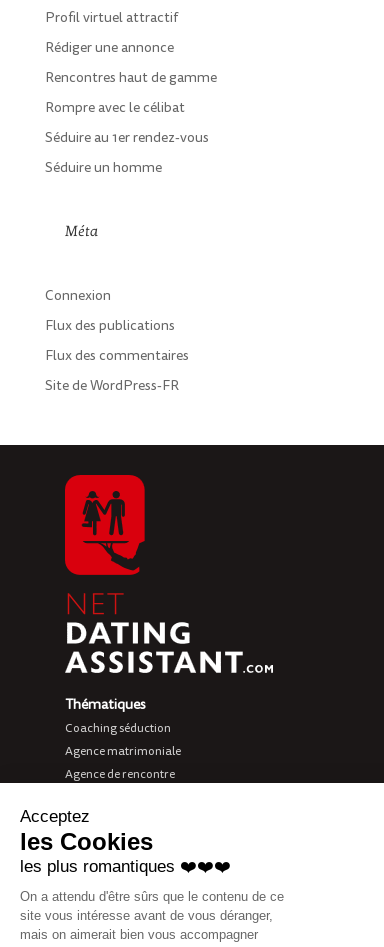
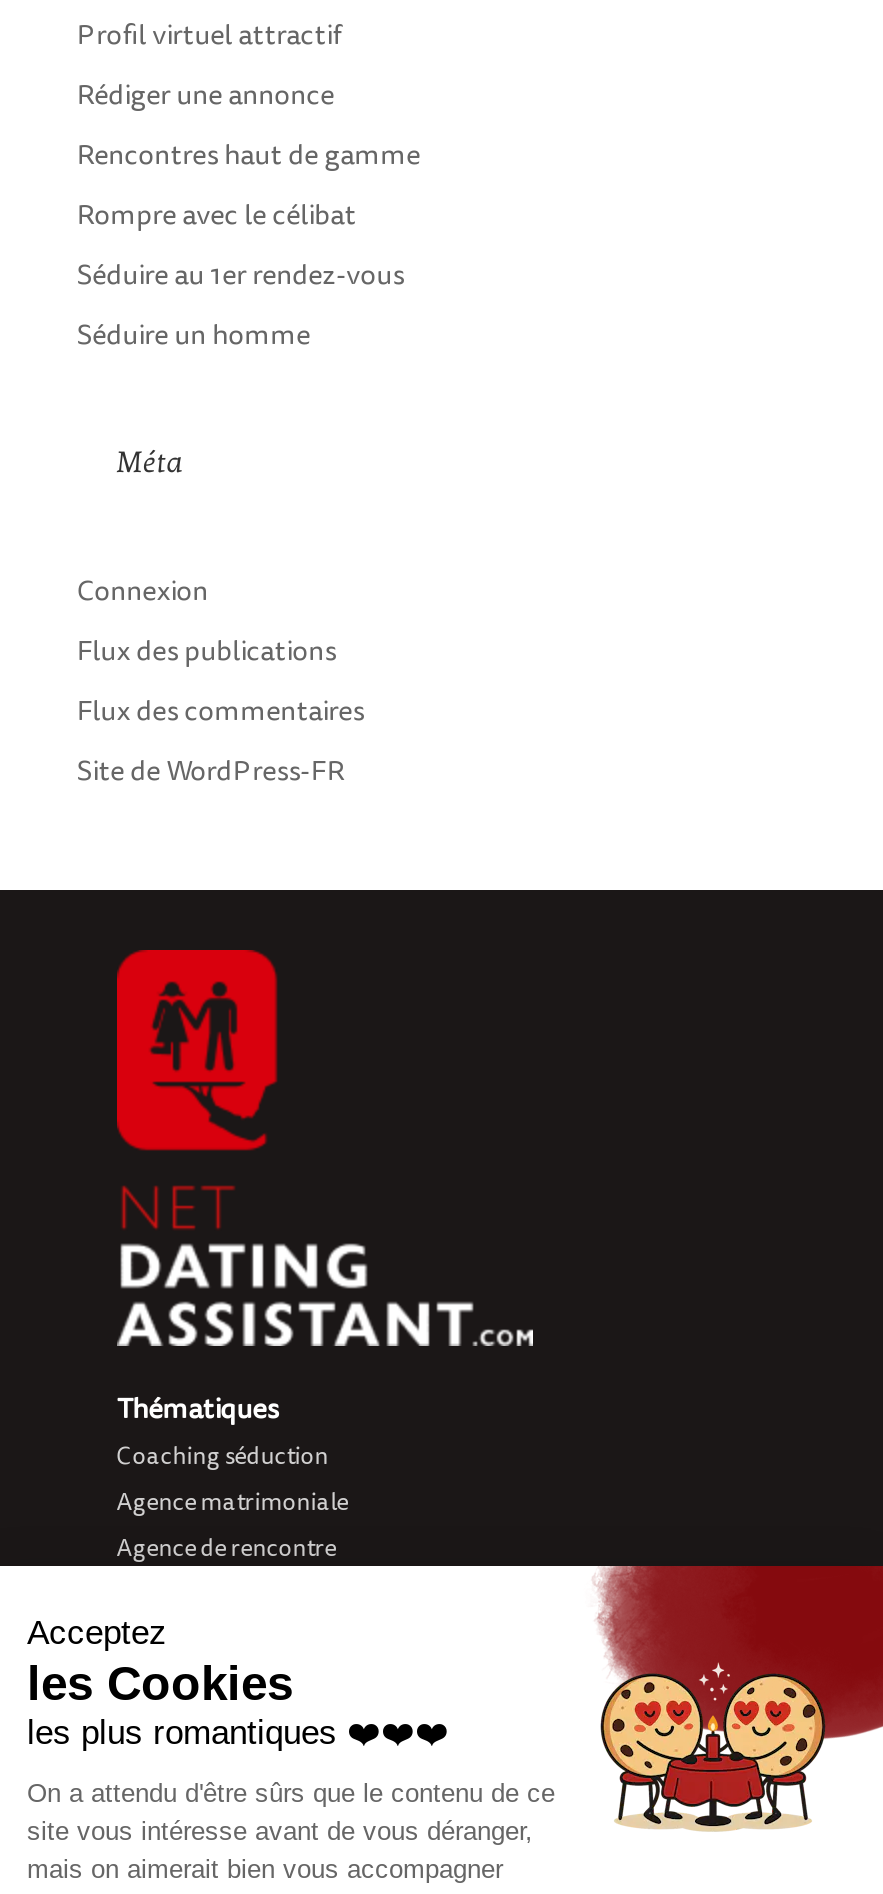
+ [image]
